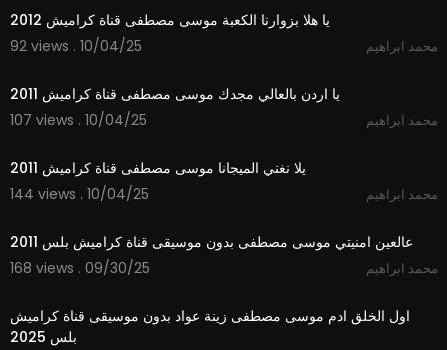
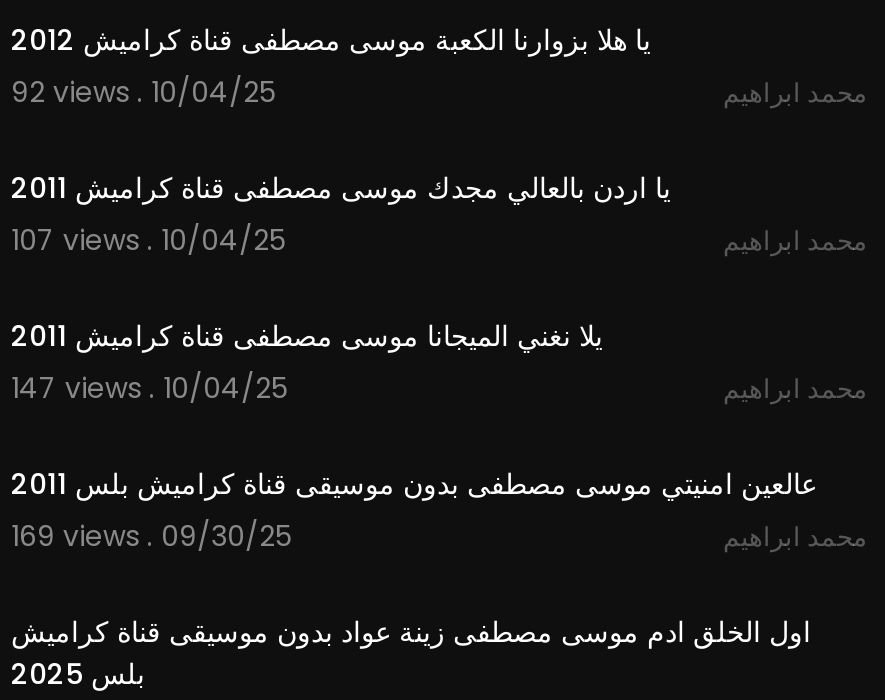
- 144 views . 10/04/25
+ 147 views . 10/04/25

- 168 views . 09/30/25
+ 169 views . 09/30/25
